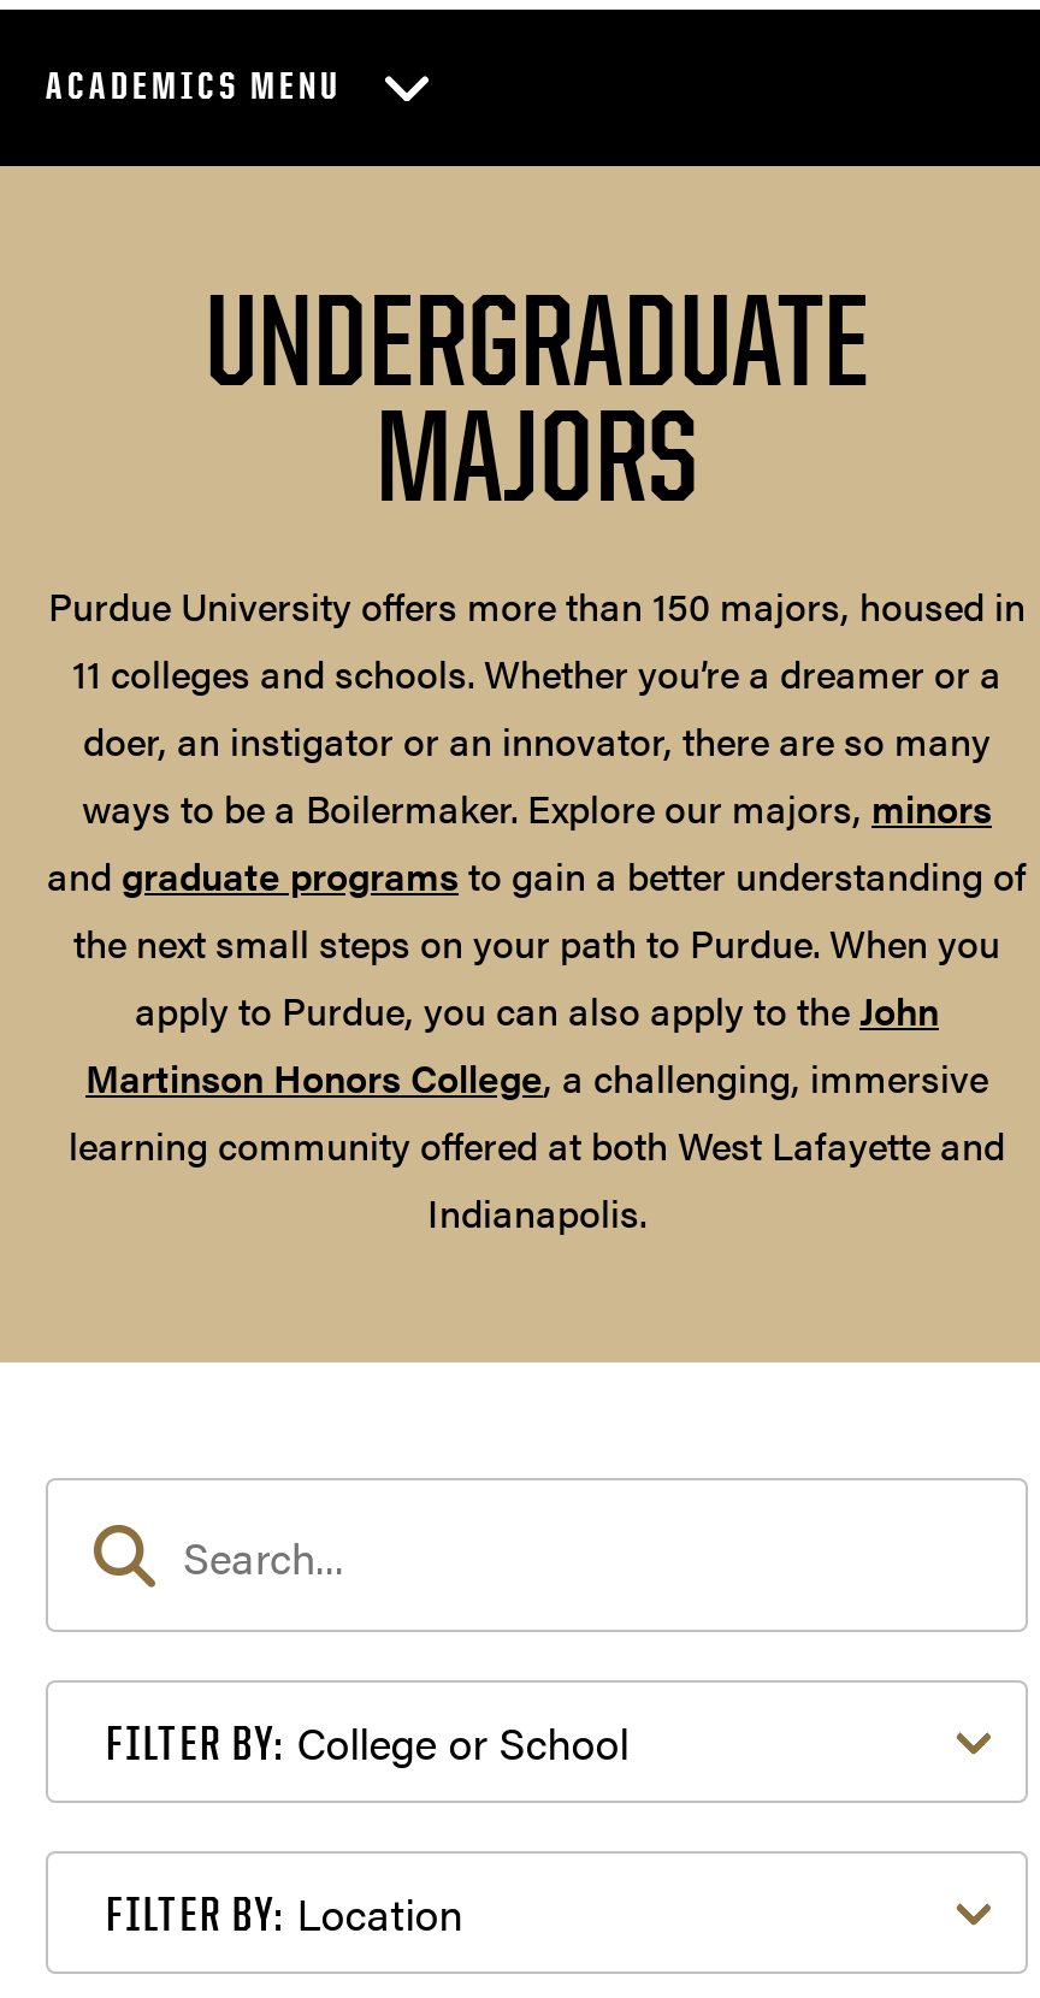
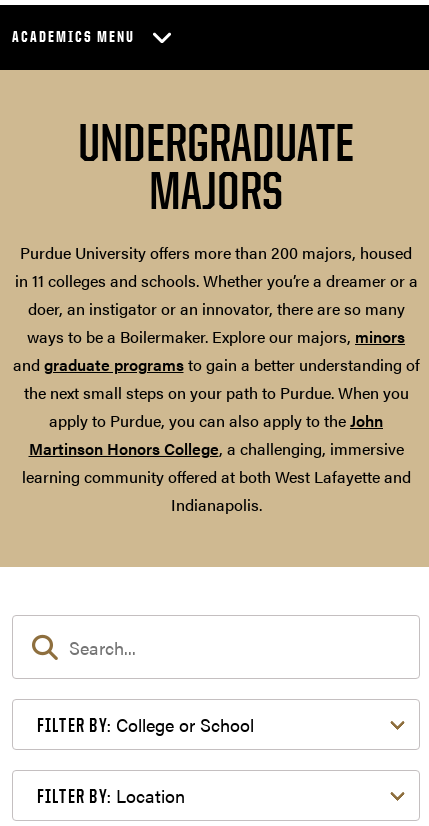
- Purdue University offers more than 150 majors, housed in
- 11 colleges and schools. Whether you’re a dreamer or a
+ Purdue University offers more than 200 majors, housed
+ in 11 colleges and schools. Whether you’re a dreamer or a
